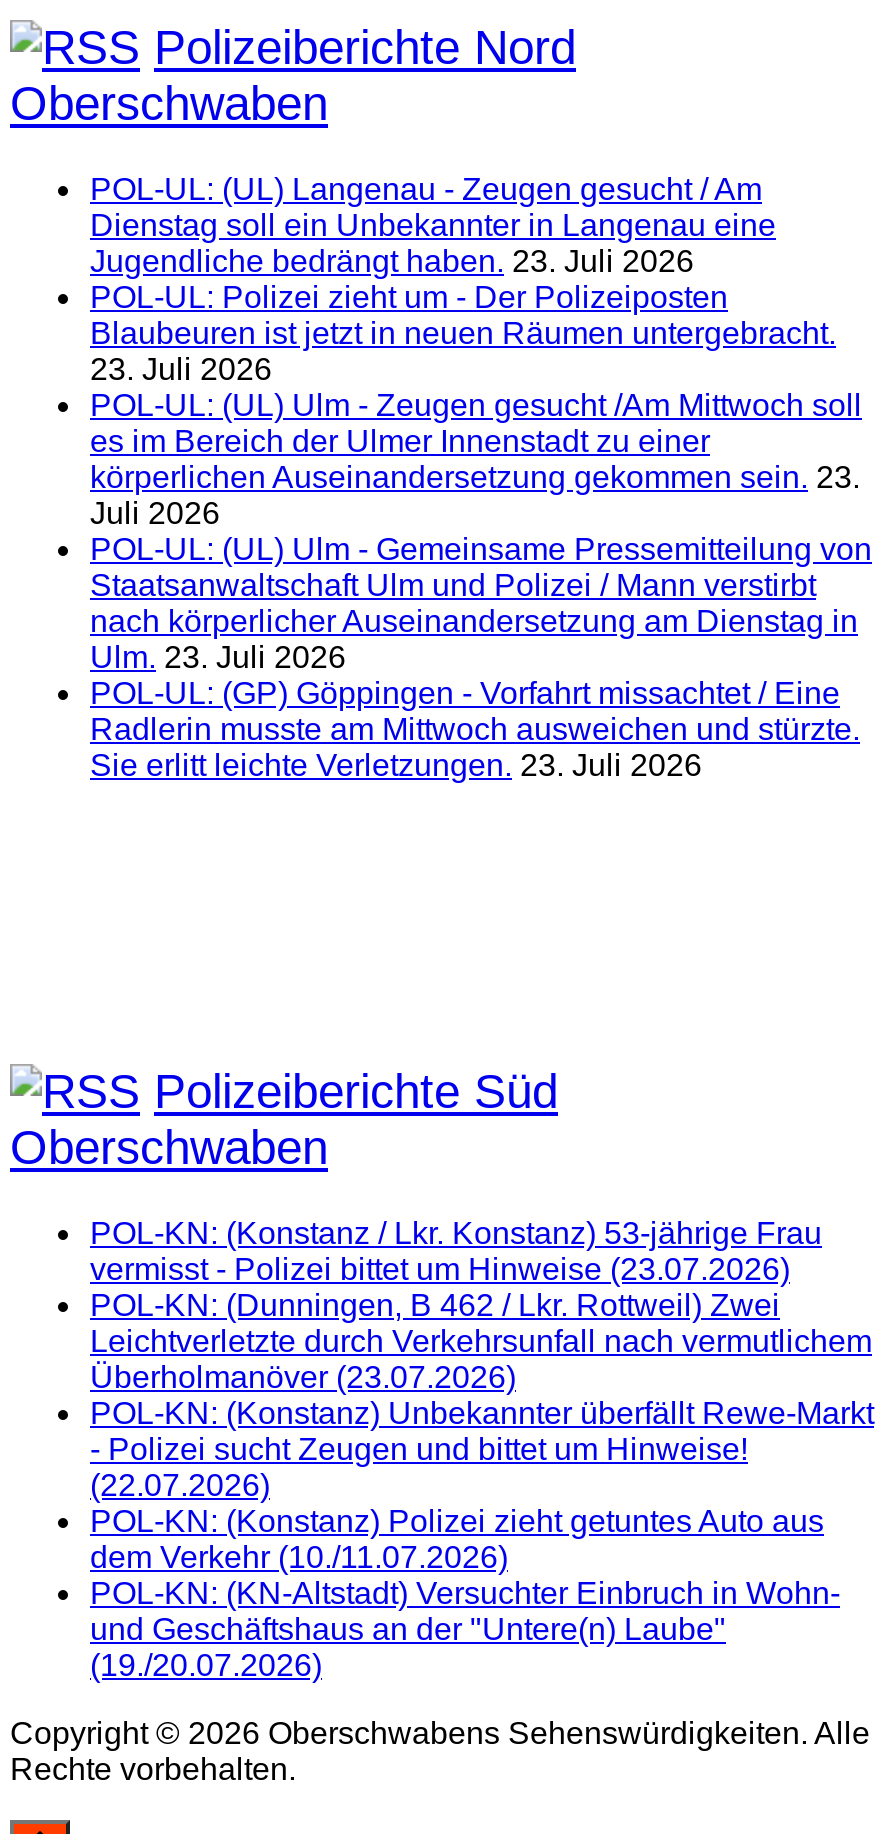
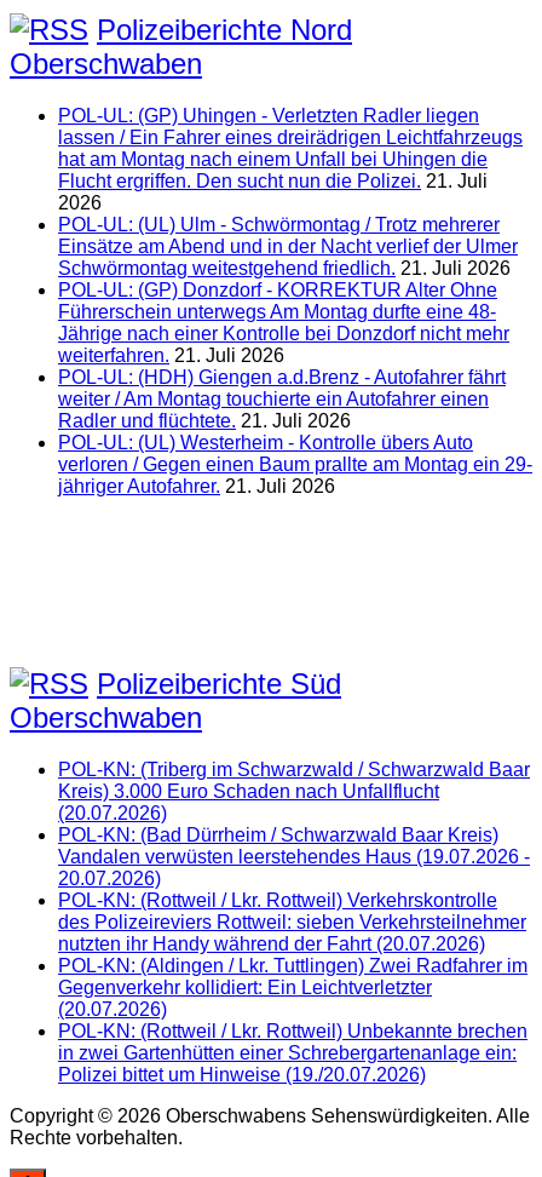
- POL-UL: (UL) Langenau - Zeugen gesucht / Am
- Dienstag soll ein Unbekannter in Langenau eine
- Jugendliche bedrängt haben. 23. Juli 2026
- POL-UL: Polizei zieht um - Der Polizeiposten
- Blaubeuren ist jetzt in neuen Räumen untergebracht.
- 23. Juli 2026
- POL-UL: (UL) Ulm - Zeugen gesucht /Am Mittwoch soll
- es im Bereich der Ulmer Innenstadt zu einer
- körperlichen Auseinandersetzung gekommen sein. 23.
- Juli 2026
- POL-UL: (UL) Ulm - Gemeinsame Pressemitteilung von
- Staatsanwaltschaft Ulm und Polizei / Mann verstirbt
- nach körperlicher Auseinandersetzung am Dienstag in
- Ulm. 23. Juli 2026
- POL-UL: (GP) Göppingen - Vorfahrt missachtet / Eine
- Radlerin musste am Mittwoch ausweichen und stürzte.
- Sie erlitt leichte Verletzungen. 23. Juli 2026
+ POL-UL: (GP) Uhingen - Verletzten Radler liegen
+ lassen / Ein Fahrer eines dreirädrigen Leichtfahrzeugs
+ hat am Montag nach einem Unfall bei Uhingen die
+ Flucht ergriffen. Den sucht nun die Polizei. 21. Juli
+ 2026
+ POL-UL: (UL) Ulm - Schwörmontag / Trotz mehrerer
+ Einsätze am Abend und in der Nacht verlief der Ulmer
+ Schwörmontag weitestgehend friedlich. 21. Juli 2026
+ POL-UL: (GP) Donzdorf - KORREKTUR Alter Ohne
+ Führerschein unterwegs Am Montag durfte eine 48-
+ Jährige nach einer Kontrolle bei Donzdorf nicht mehr
+ weiterfahren. 21. Juli 2026
+ POL-UL: (HDH) Giengen a.d.Brenz - Autofahrer fährt
+ weiter / Am Montag touchierte ein Autofahrer einen
+ Radler und flüchtete. 21. Juli 2026
+ POL-UL: (UL) Westerheim - Kontrolle übers Auto
+ verloren / Gegen einen Baum prallte am Montag ein 29-
+ jähriger Autofahrer. 21. Juli 2026

- POL-KN: (Konstanz / Lkr. Konstanz) 53-jährige Frau
- vermisst - Polizei bittet um Hinweise (23.07.2026)
- POL-KN: (Dunningen, B 462 / Lkr. Rottweil) Zwei
- Leichtverletzte durch Verkehrsunfall nach vermutlichem
- Überholmanöver (23.07.2026)
- POL-KN: (Konstanz) Unbekannter überfällt Rewe-Markt
- - Polizei sucht Zeugen und bittet um Hinweise!
- (22.07.2026)
- POL-KN: (Konstanz) Polizei zieht getuntes Auto aus
- dem Verkehr (10./11.07.2026)
- POL-KN: (KN-Altstadt) Versuchter Einbruch in Wohn-
- und Geschäftshaus an der "Untere(n) Laube"
- (19./20.07.2026)
+ POL-KN: (Triberg im Schwarzwald / Schwarzwald Baar
+ Kreis) 3.000 Euro Schaden nach Unfallflucht
+ (20.07.2026)
+ POL-KN: (Bad Dürrheim / Schwarzwald Baar Kreis)
+ Vandalen verwüsten leerstehendes Haus (19.07.2026 -
+ 20.07.2026)
+ POL-KN: (Rottweil / Lkr. Rottweil) Verkehrskontrolle
+ des Polizeireviers Rottweil: sieben Verkehrsteilnehmer
+ nutzten ihr Handy während der Fahrt (20.07.2026)
+ POL-KN: (Aldingen / Lkr. Tuttlingen) Zwei Radfahrer im
+ Gegenverkehr kollidiert: Ein Leichtverletzter
+ (20.07.2026)
+ POL-KN: (Rottweil / Lkr. Rottweil) Unbekannte brechen
+ in zwei Gartenhütten einer Schrebergartenanlage ein:
+ Polizei bittet um Hinweise (19./20.07.2026)
